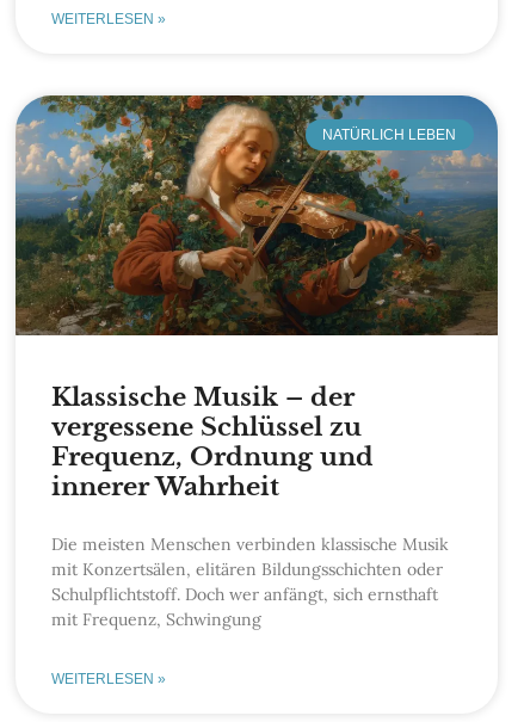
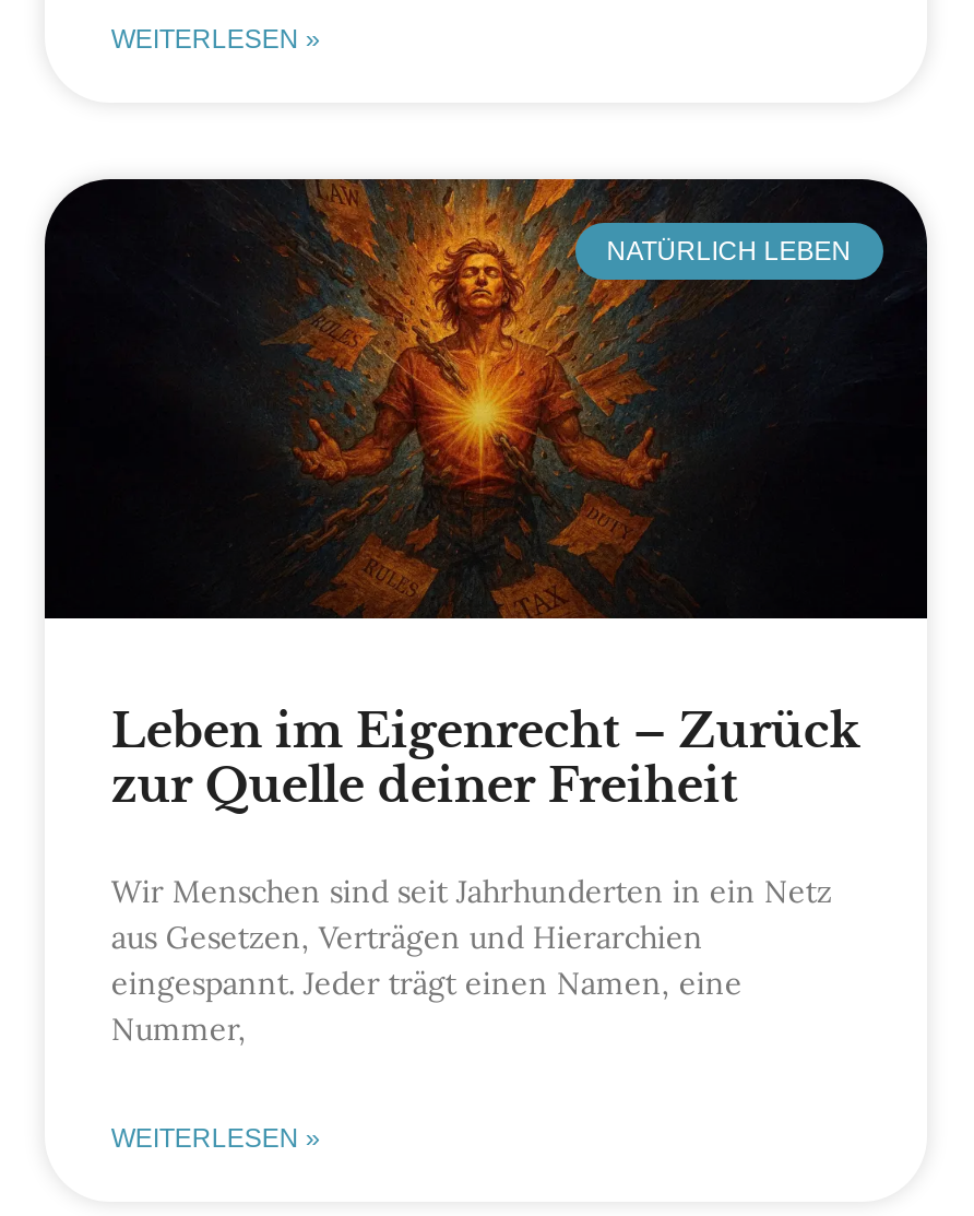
- [image]
- Klassische Musik – der
- vergessene Schlüssel zu
- Frequenz, Ordnung und
- innerer Wahrheit
+ [image]
+ Leben im Eigenrecht – Zurück
+ zur Quelle deiner Freiheit

- Die meisten Menschen verbinden klassische Musik
- mit Konzertsälen, elitären Bildungsschichten oder
- Schulpflichtstoff. Doch wer anfängt, sich ernsthaft
- mit Frequenz, Schwingung
+ Wir Menschen sind seit Jahrhunderten in ein Netz
+ aus Gesetzen, Verträgen und Hierarchien
+ eingespannt. Jeder trägt einen Namen, eine
+ Nummer,
